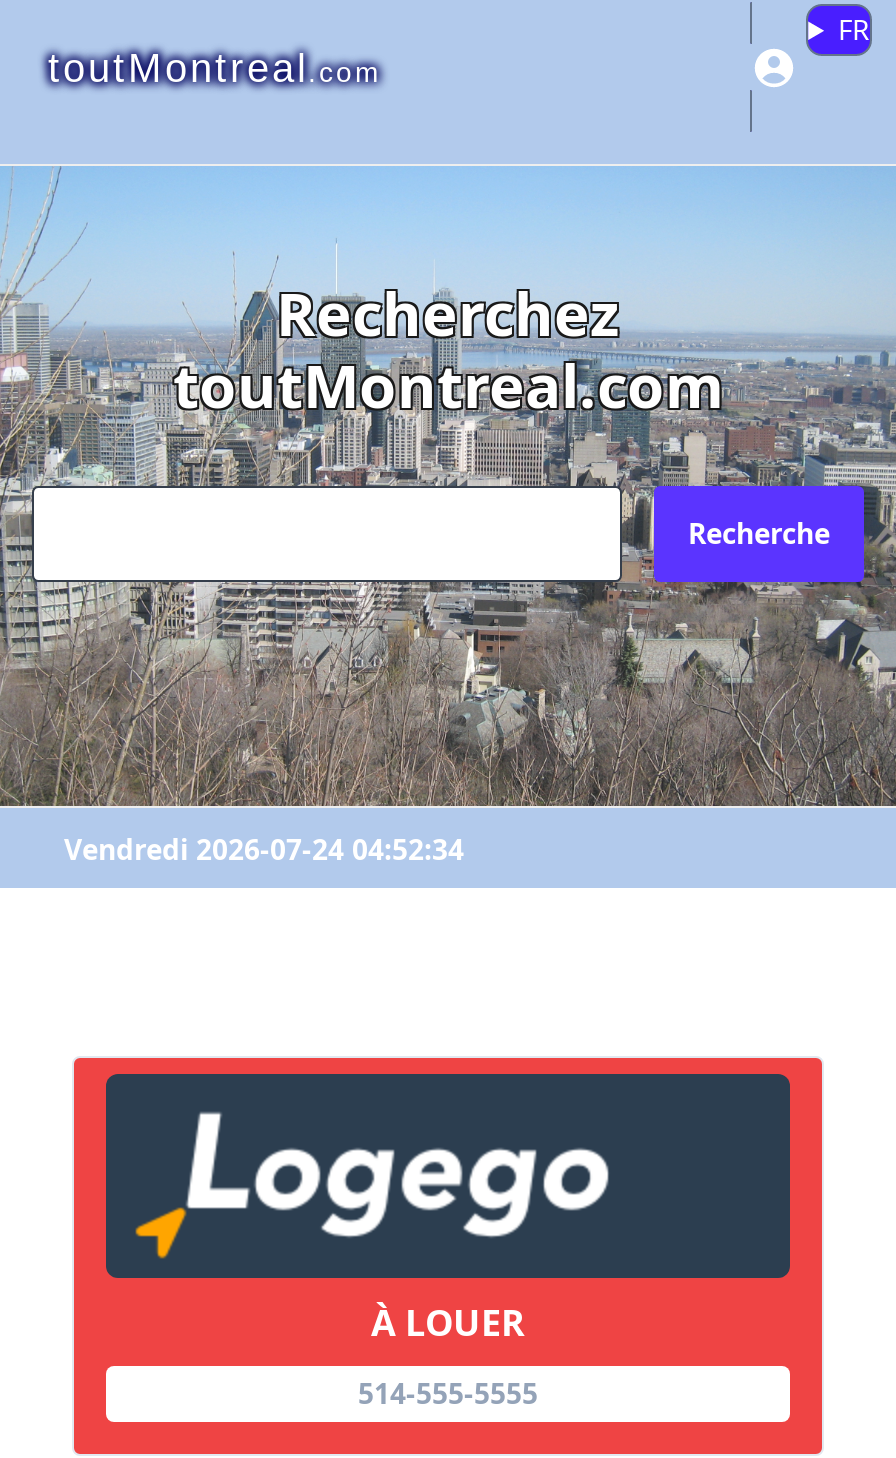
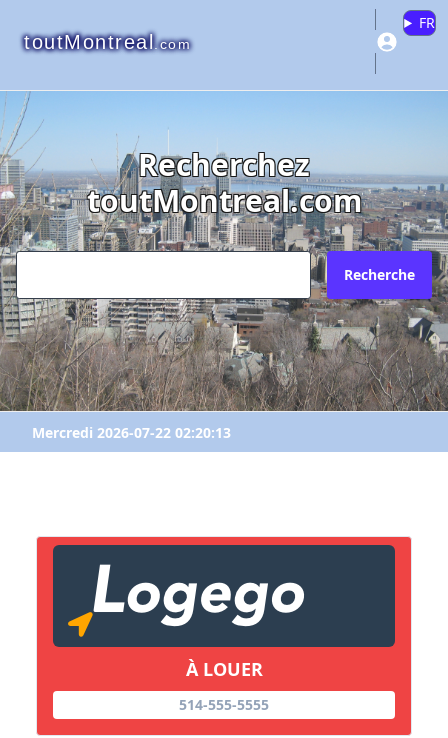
- Vendredi 2026-07-24 04:52:34
+ Mercredi 2026-07-22 02:20:13
